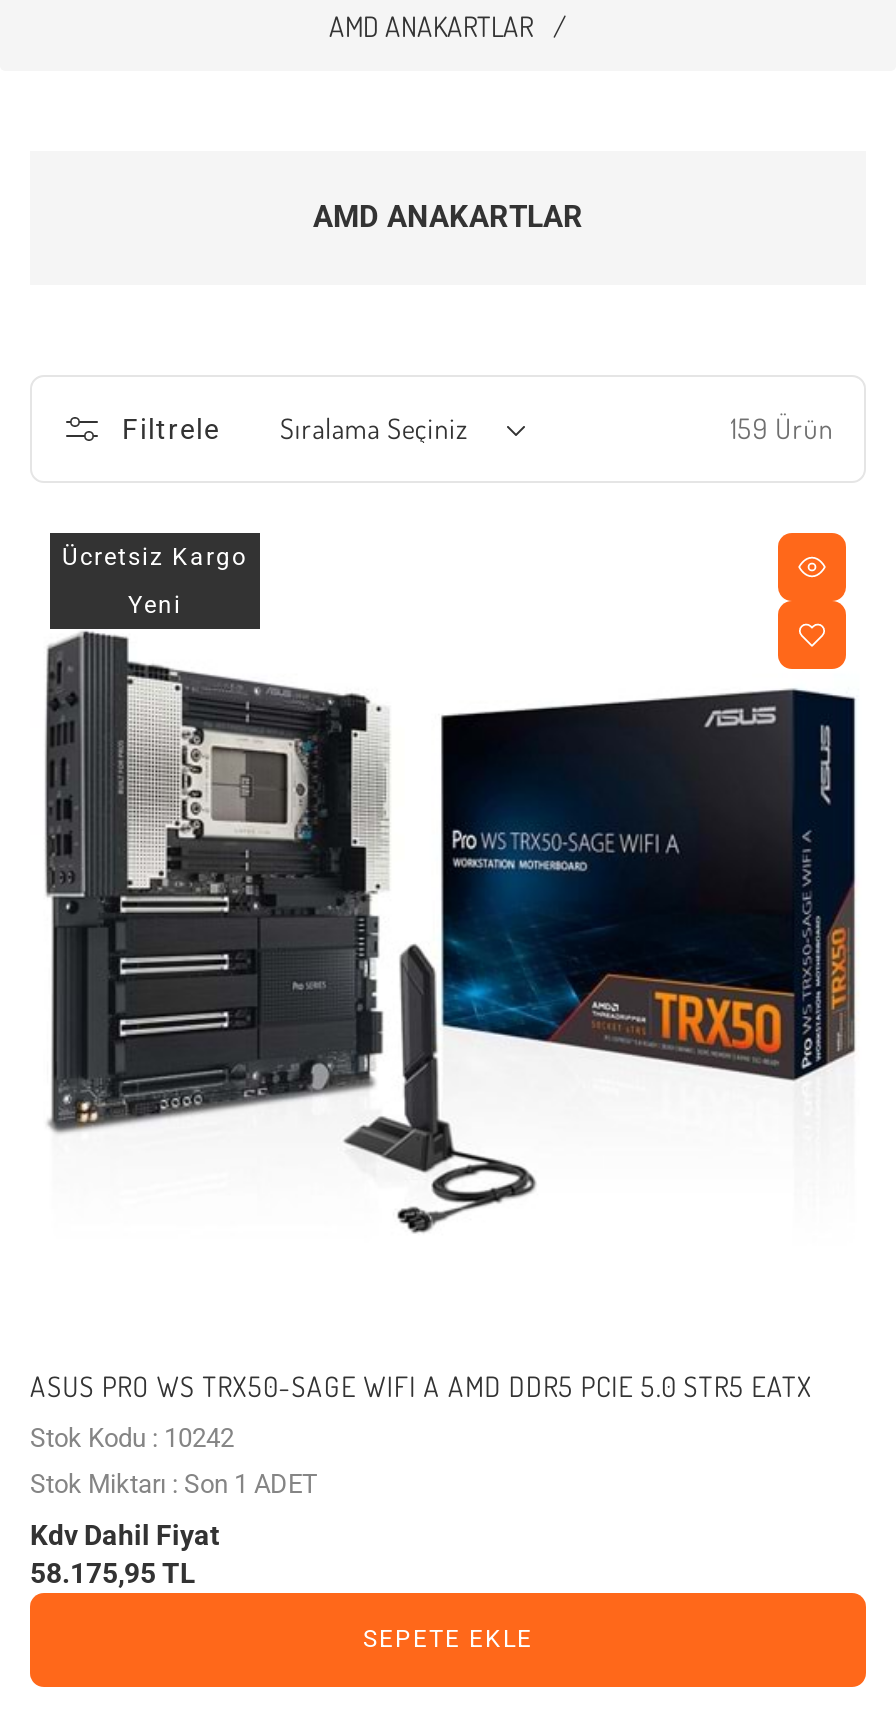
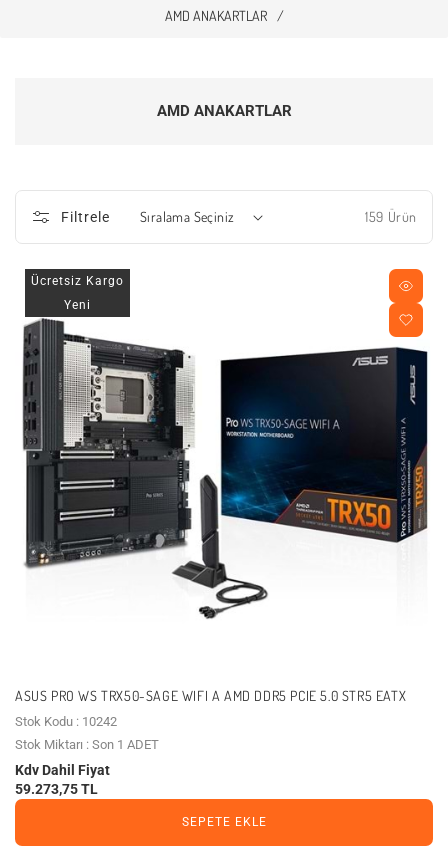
- 58.175,95 TL
+ 59.273,75 TL
